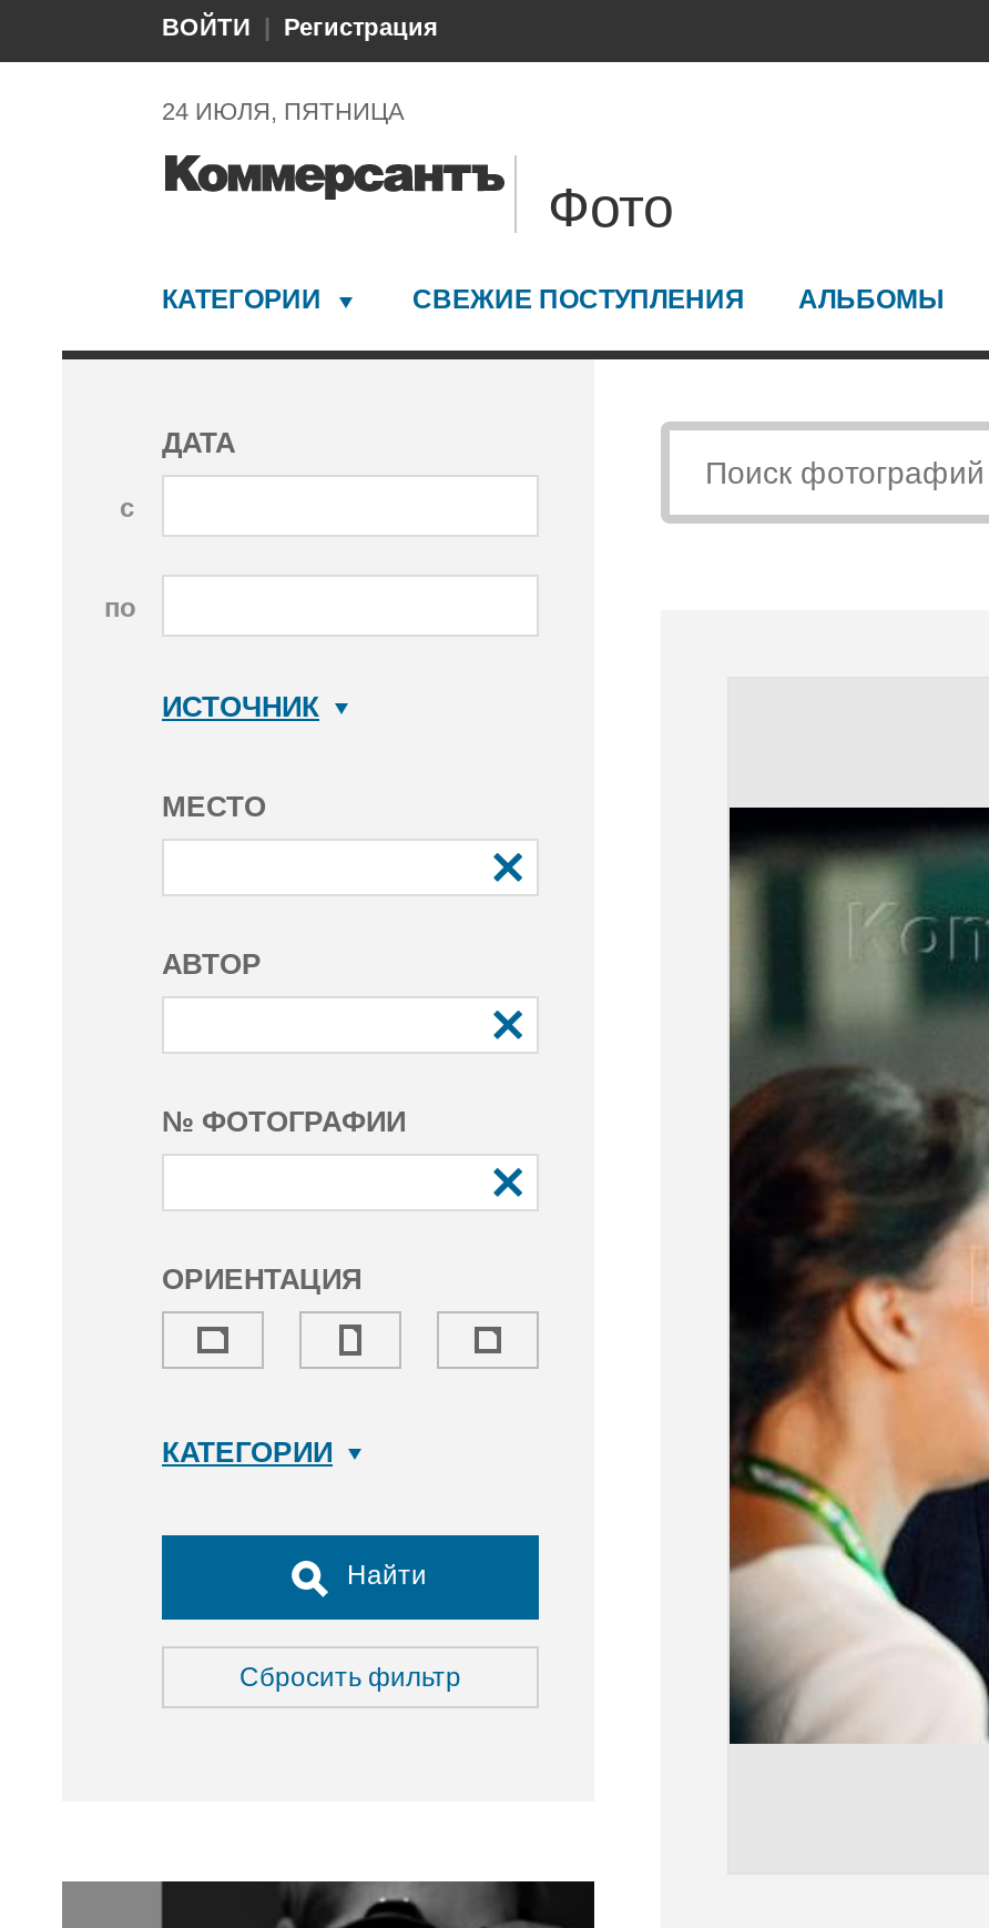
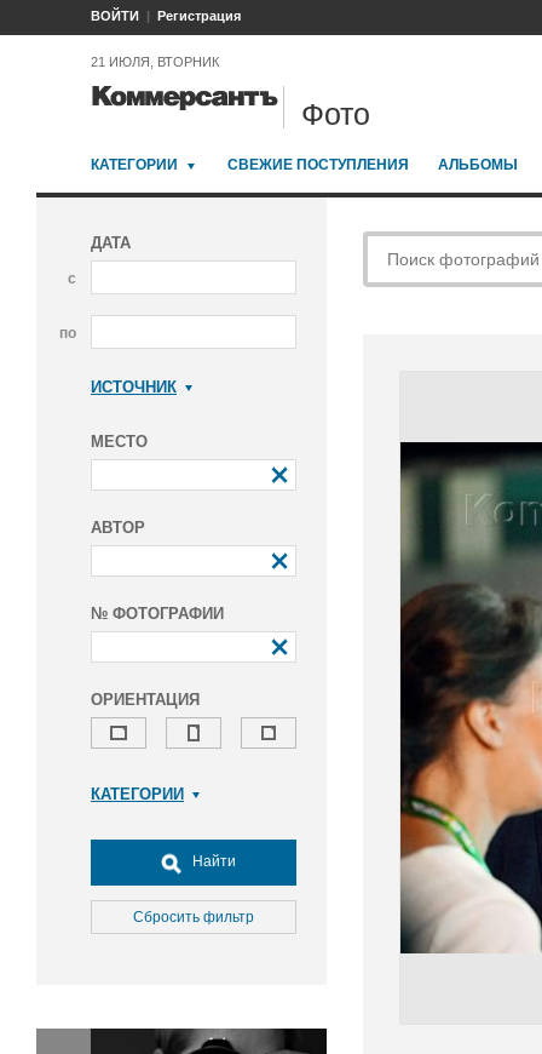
- 24 ИЮЛЯ, ПЯТНИЦА
+ 21 ИЮЛЯ, ВТОРНИК
